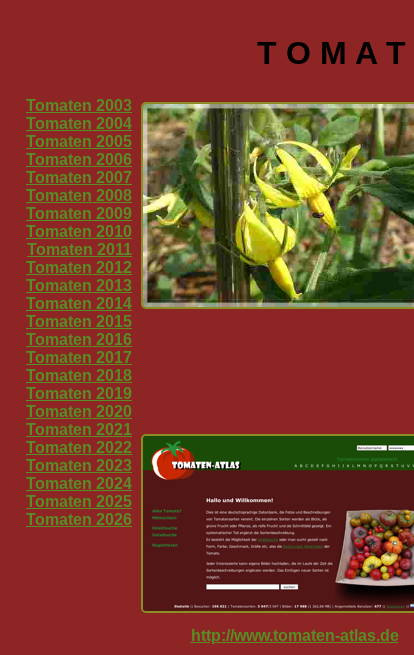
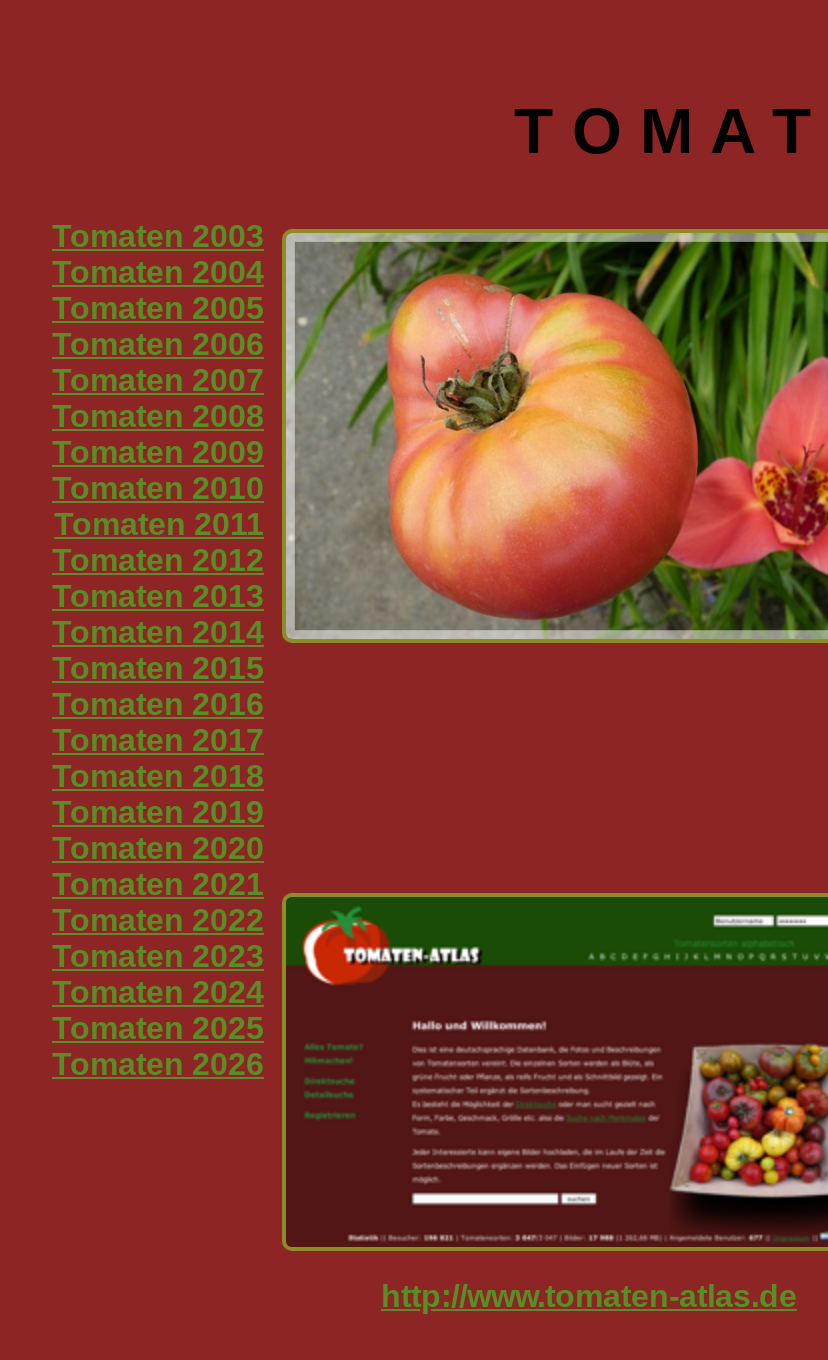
- [image]
+ [image]
